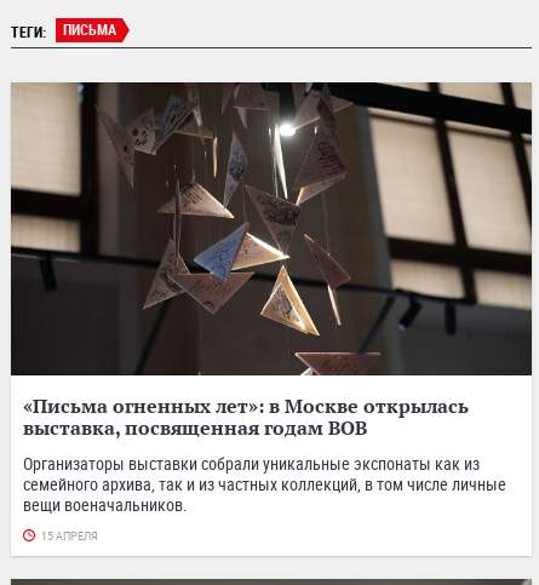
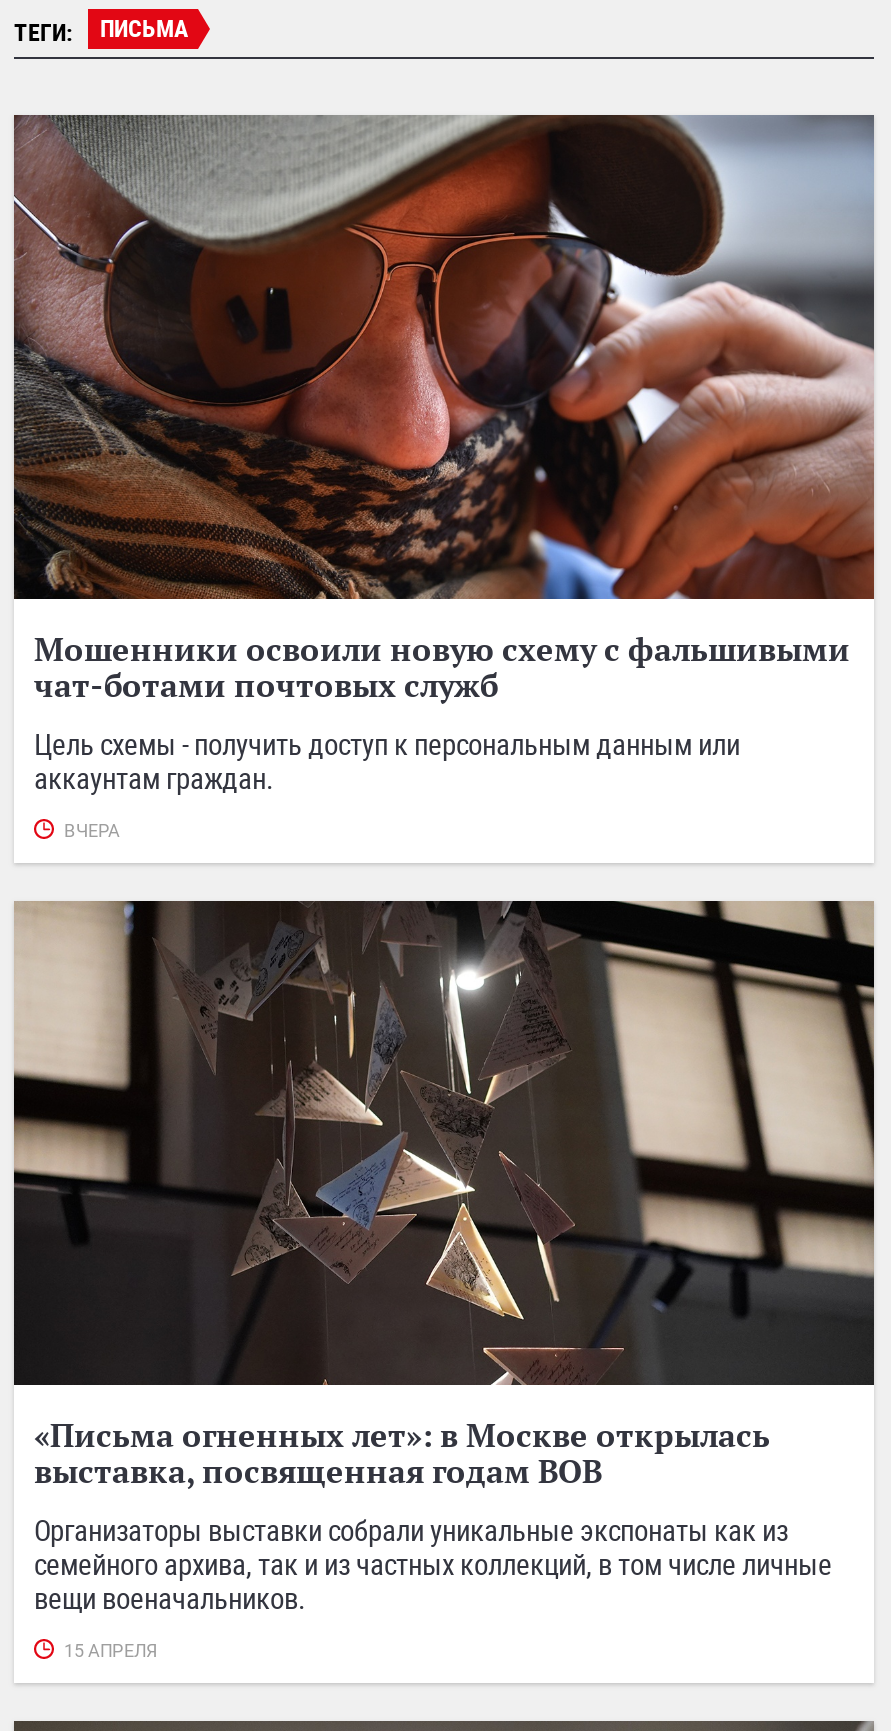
+ [image]
+ Мошенники освоили новую схему с фальшивыми
+ чат-ботами почтовых служб
+ Цель схемы - получить доступ к персональным данным или
+ аккаунтам граждан.
+ ВЧЕРА
